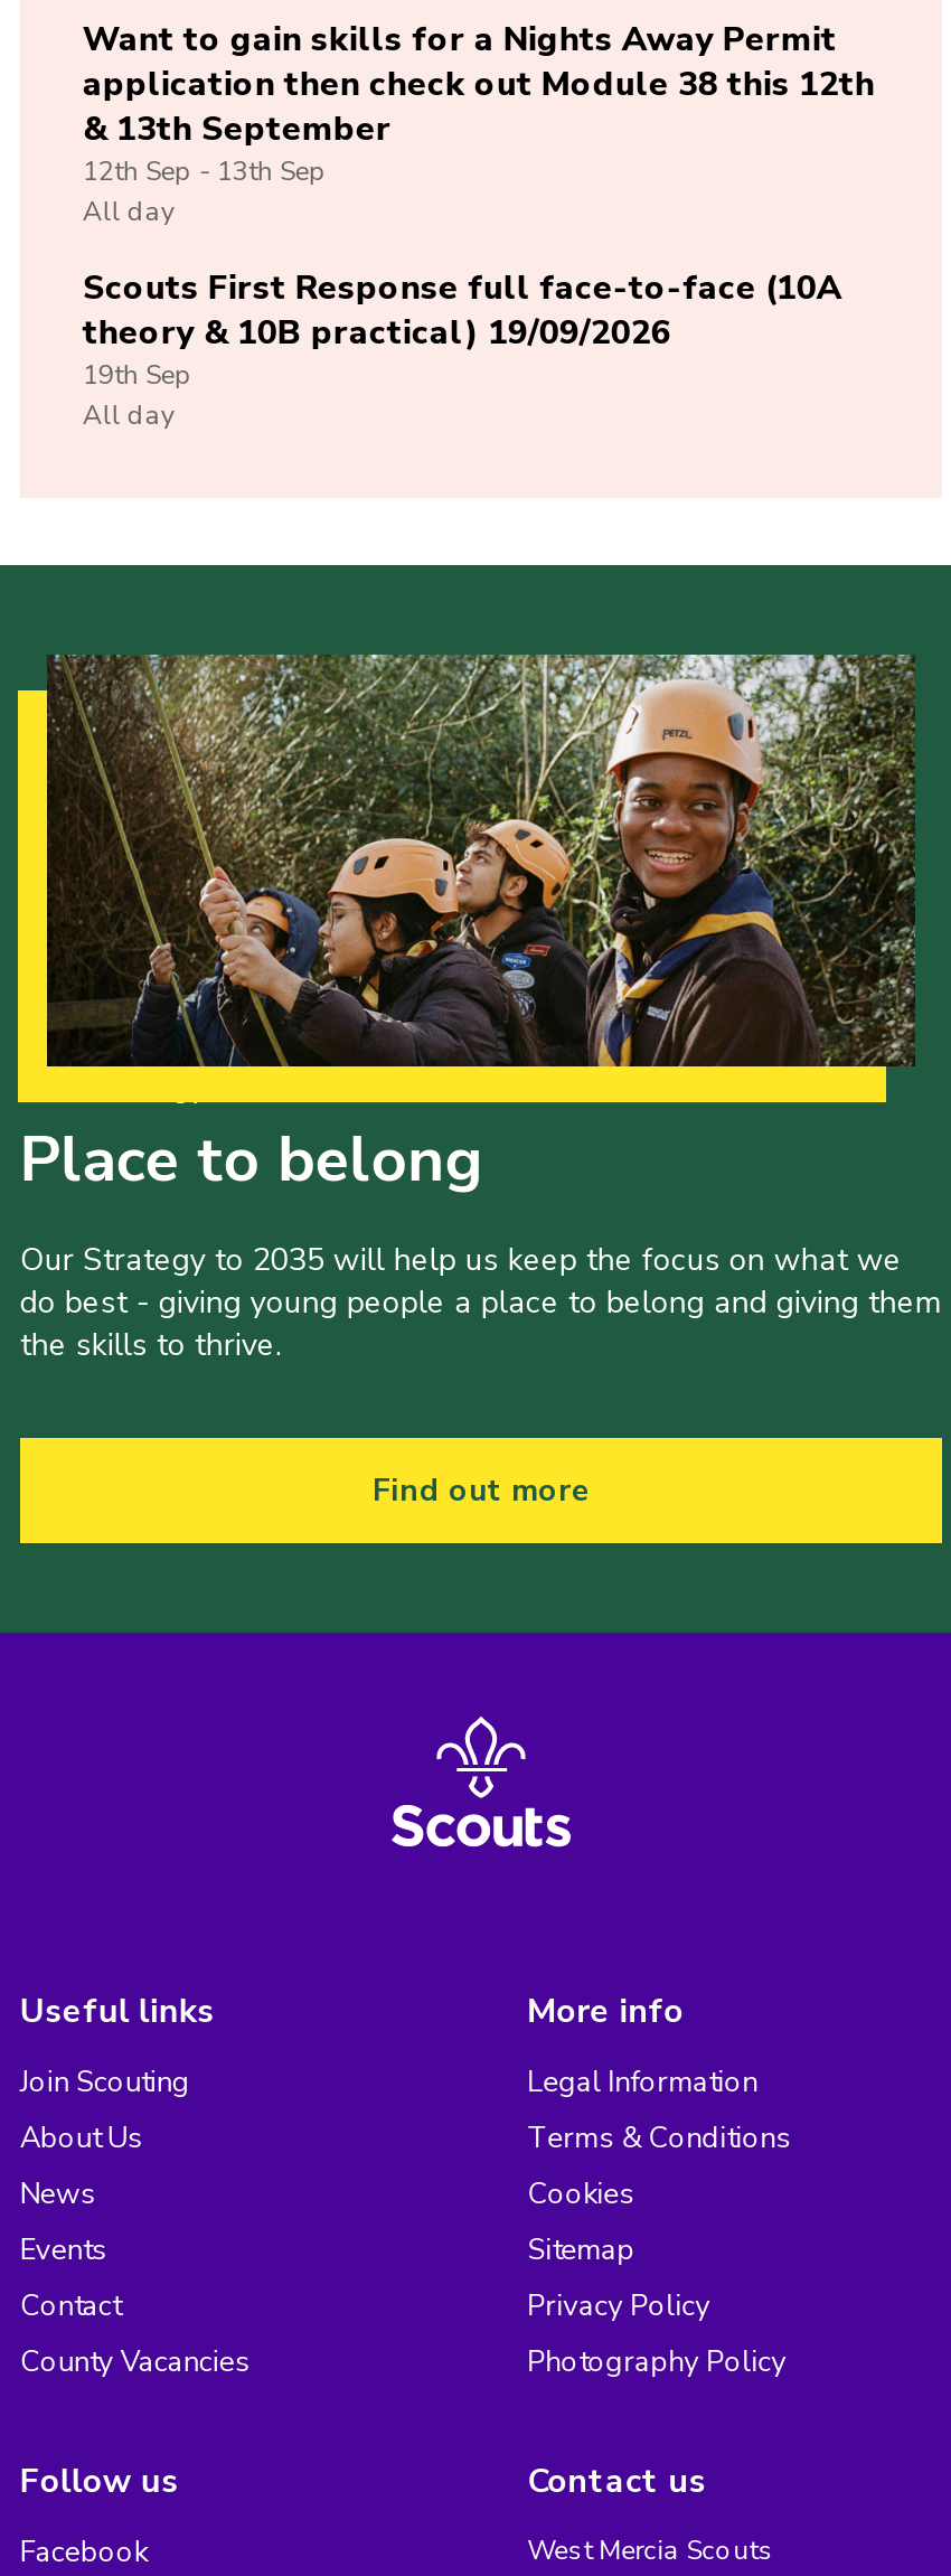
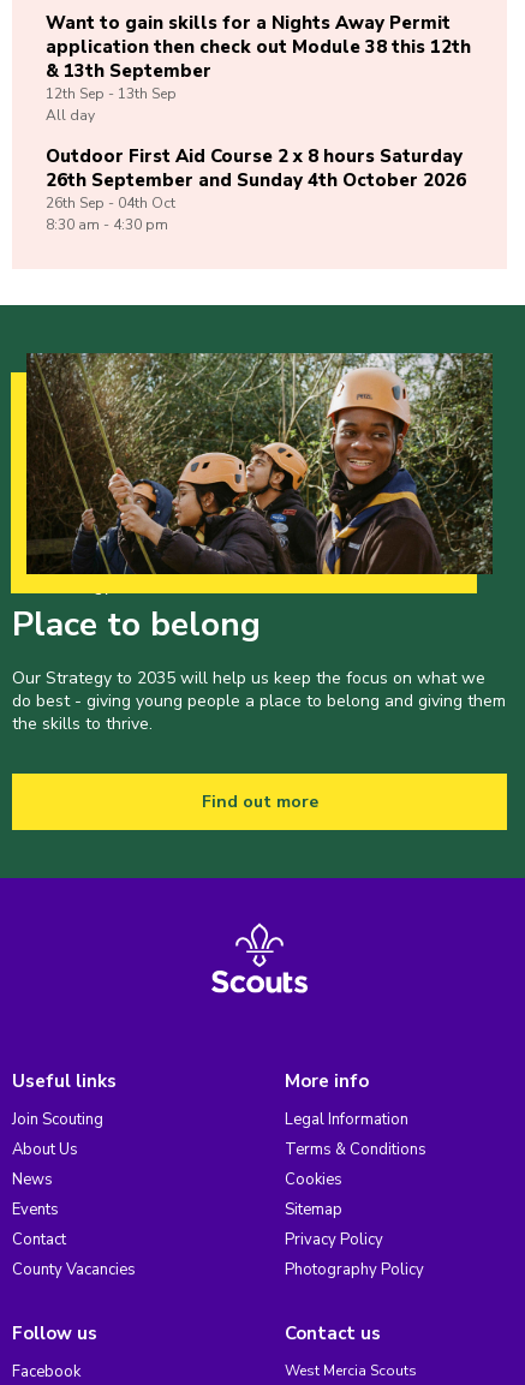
- Scouts First Response full face-to-face (10A
- theory & 10B practical) 19/09/2026
- 19th Sep
- All day
+ Outdoor First Aid Course 2 x 8 hours Saturday
+ 26th September and Sunday 4th October 2026
+ 26th Sep - 04th Oct
+ 8:30 am - 4:30 pm
